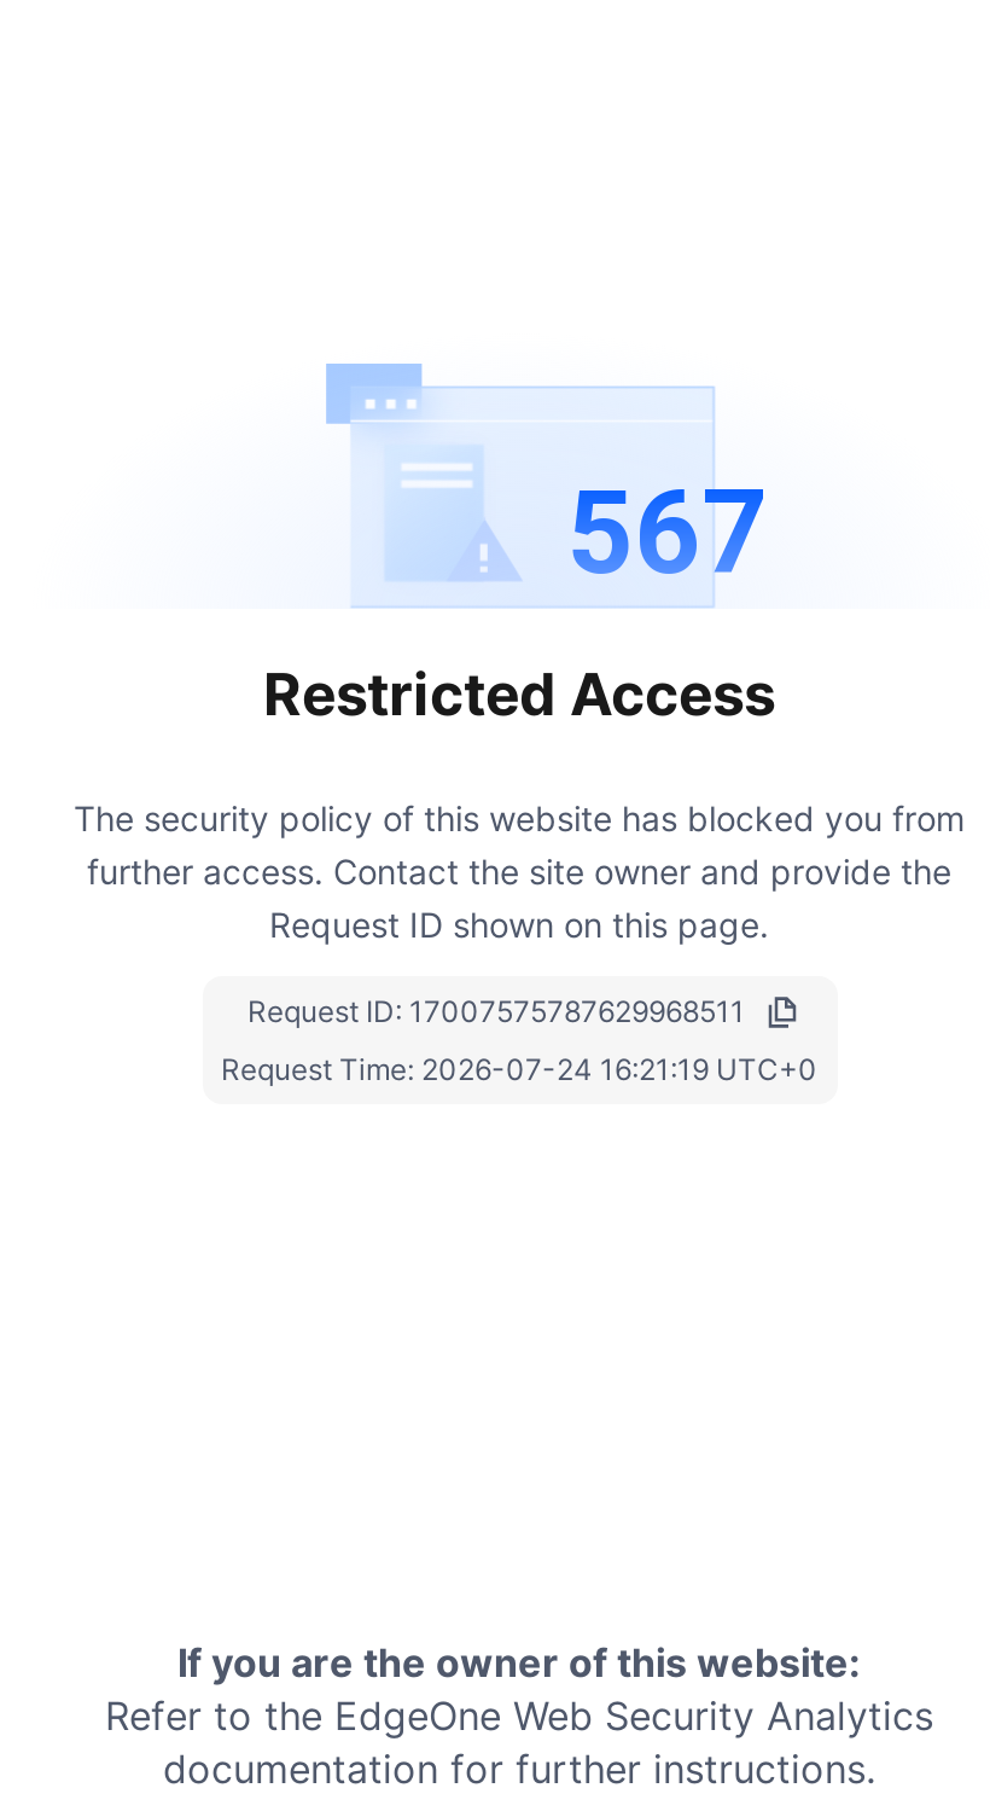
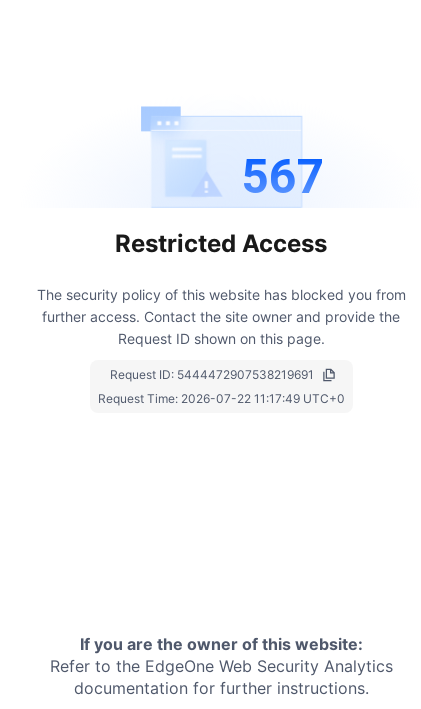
- Request ID: 17007575787629968511
+ Request ID: 5444472907538219691

- Request Time: 2026-07-24 16:21:19 UTC+0
+ Request Time: 2026-07-22 11:17:49 UTC+0
